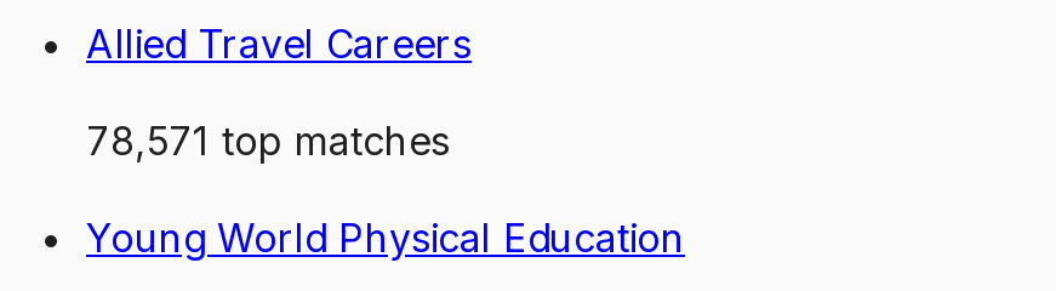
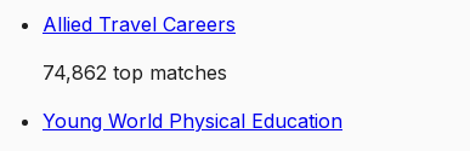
- 78,571 top matches
+ 74,862 top matches
